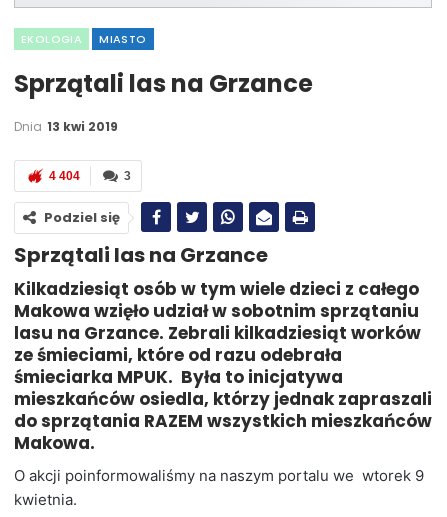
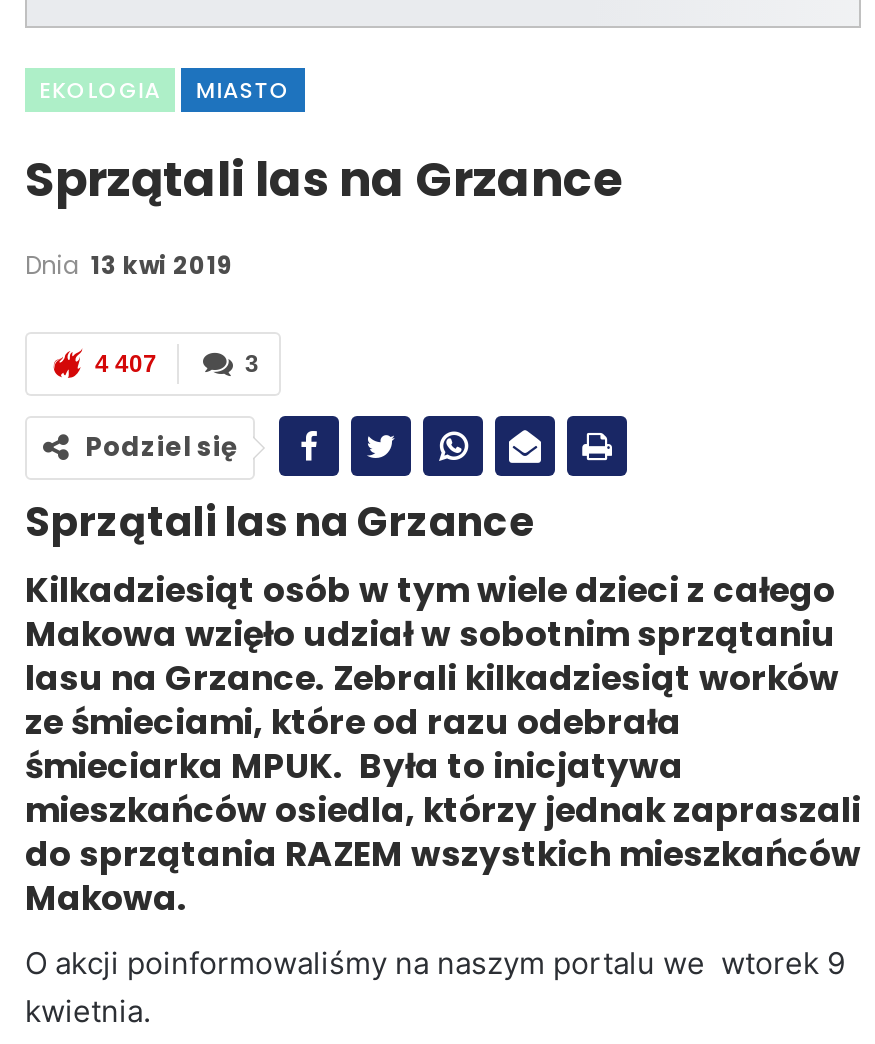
- 4 404
+ 4 407
